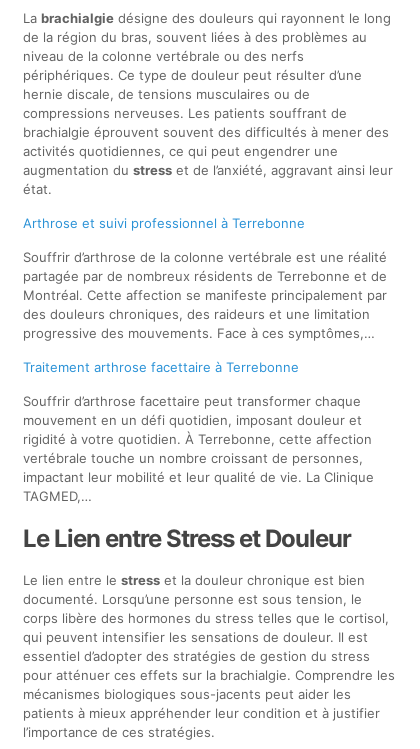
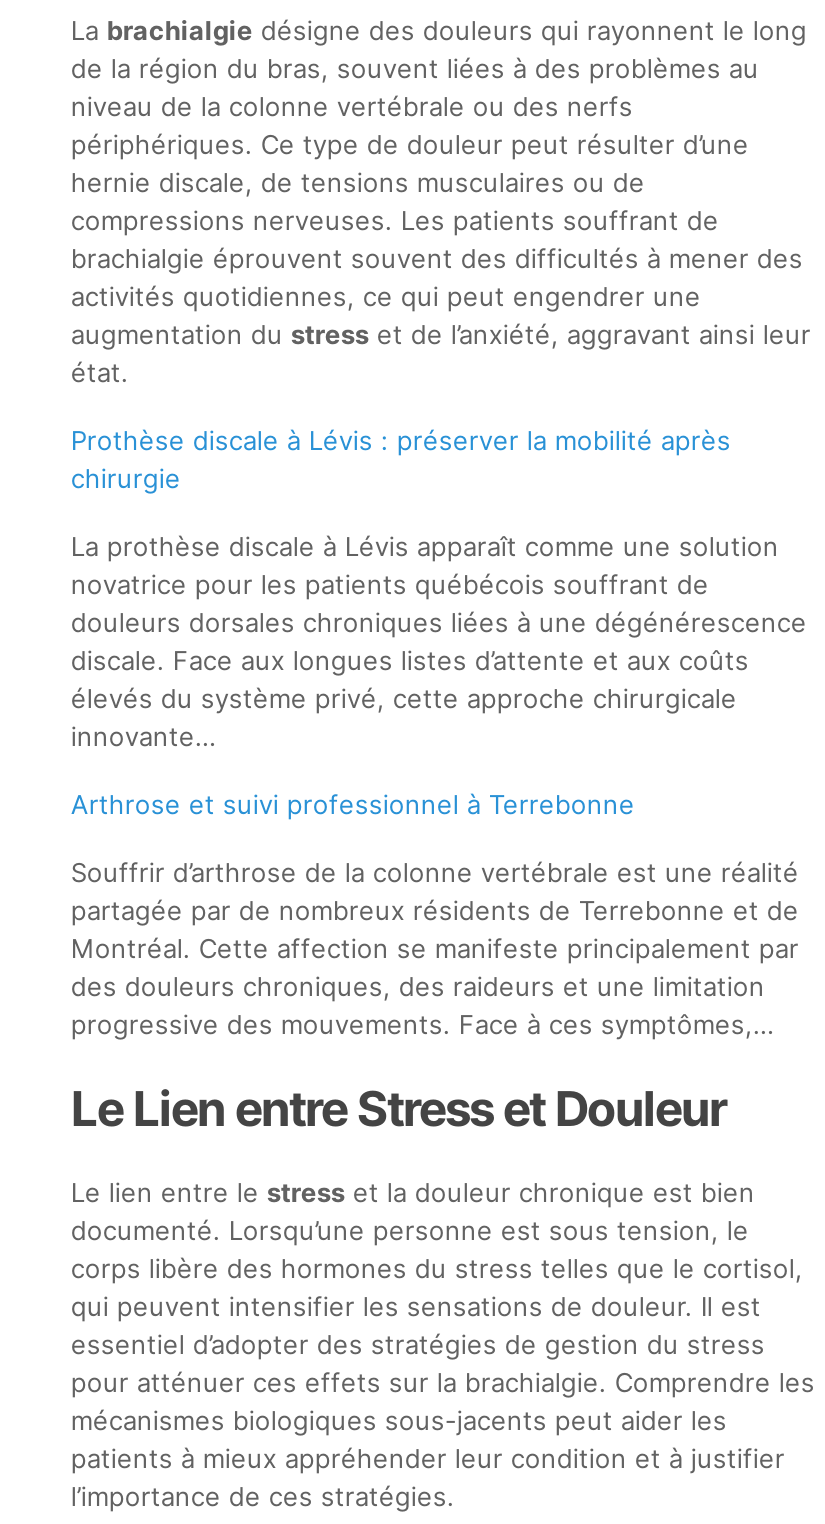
+ Prothèse discale à Lévis : préserver la mobilité après
+ chirurgie
+ La prothèse discale à Lévis apparaît comme une solution
+ novatrice pour les patients québécois souffrant de
+ douleurs dorsales chroniques liées à une dégénérescence
+ discale. Face aux longues listes d’attente et aux coûts
+ élevés du système privé, cette approche chirurgicale
+ innovante…

moved down: Arthrose et suivi professionnel à Terrebonne | Souffrir d’arthrose de la colonne vertébrale est une réalité | partagée par de nombreux résidents de Terrebonne et de | Montréal. Cette affection se manifeste principalement par | des douleurs chroniques, des raideurs et une limitation | progressive des mouvements. Face à ces symptômes,…

- Traitement arthrose facettaire à Terrebonne
- Souffrir d’arthrose facettaire peut transformer chaque
- mouvement en un défi quotidien, imposant douleur et
- rigidité à votre quotidien. À Terrebonne, cette affection
- vertébrale touche un nombre croissant de personnes,
- impactant leur mobilité et leur qualité de vie. La Clinique
- TAGMED,…
